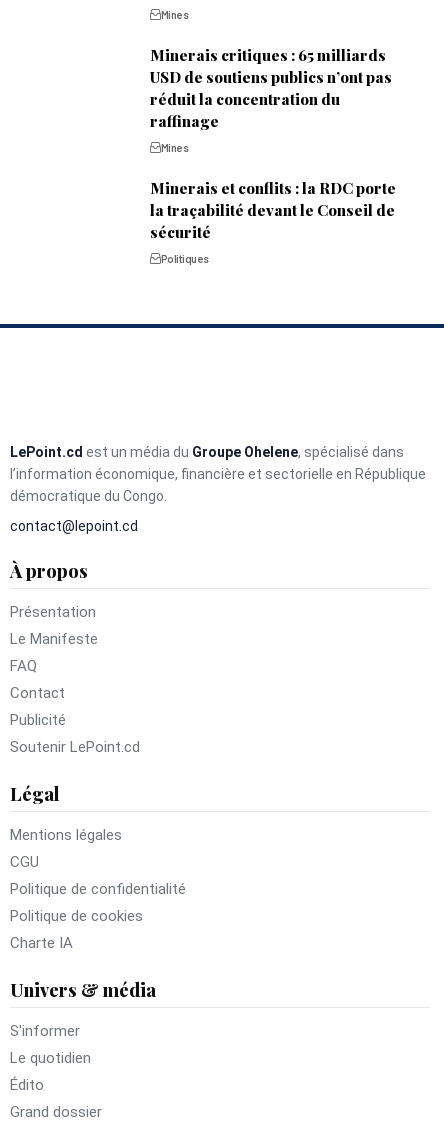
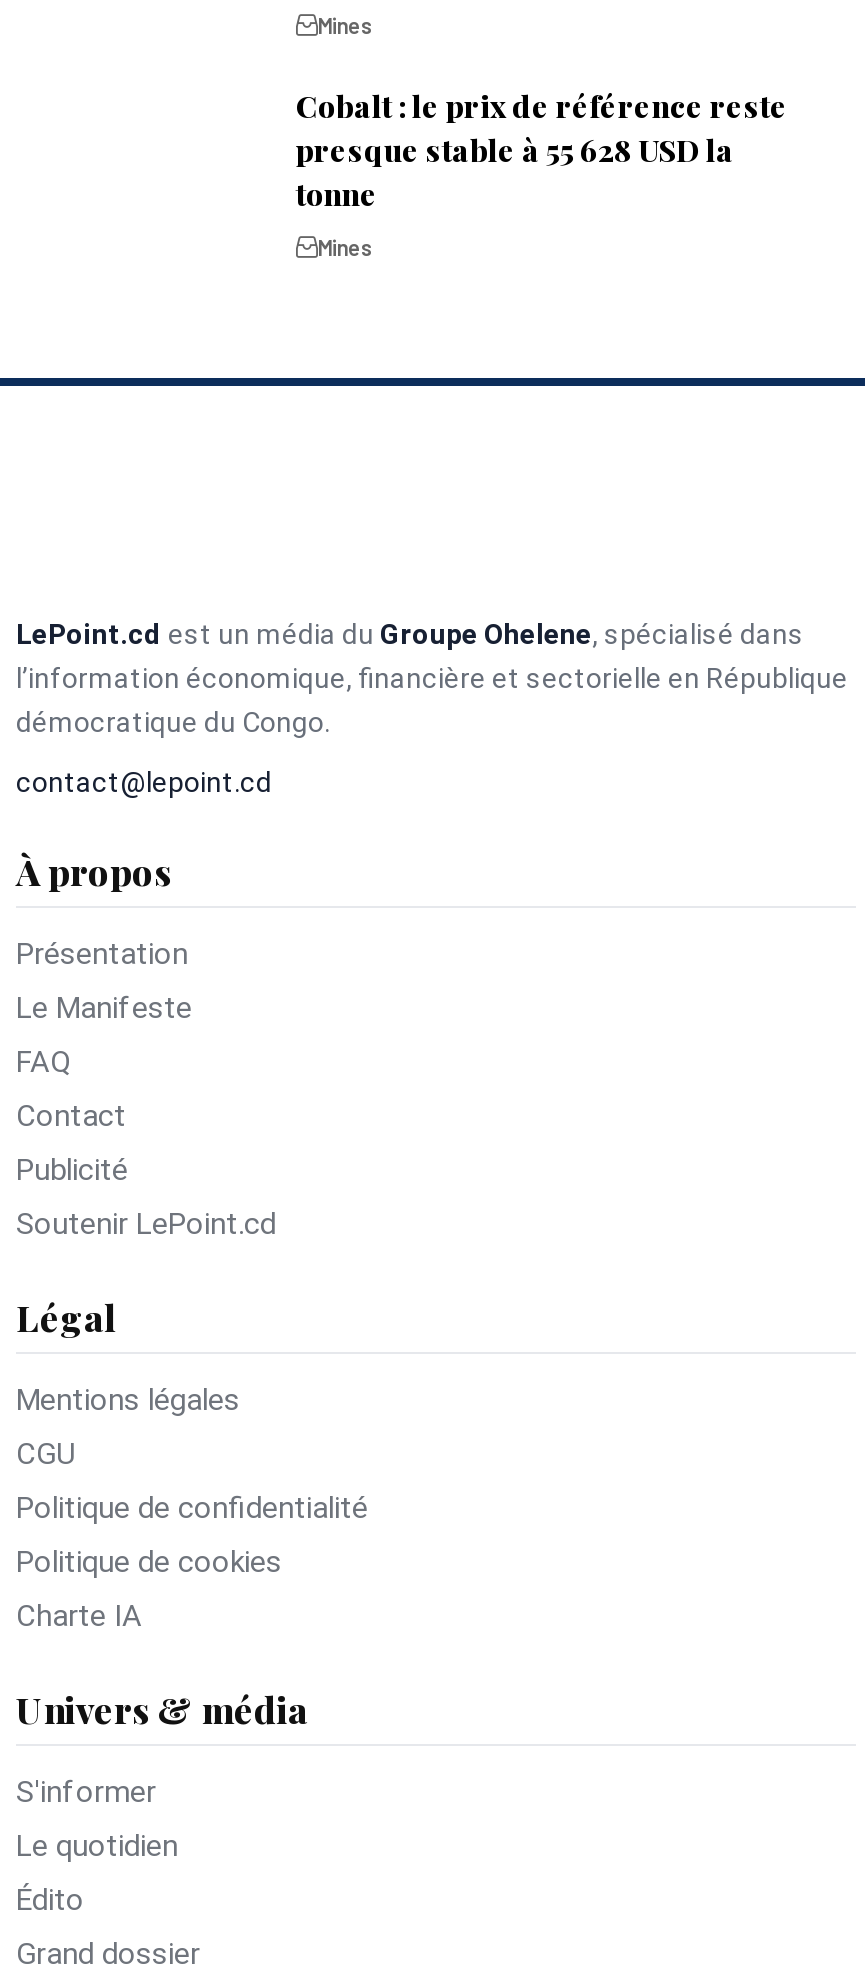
- Minerais critiques : 65 milliards
- USD de soutiens publics n’ont pas
- réduit la concentration du
- raffinage
+ Cobalt : le prix de référence reste
+ presque stable à 55 628 USD la
+ tonne

- Minerais et conflits : la RDC porte
- la traçabilité devant le Conseil de
- sécurité
- Politiques
